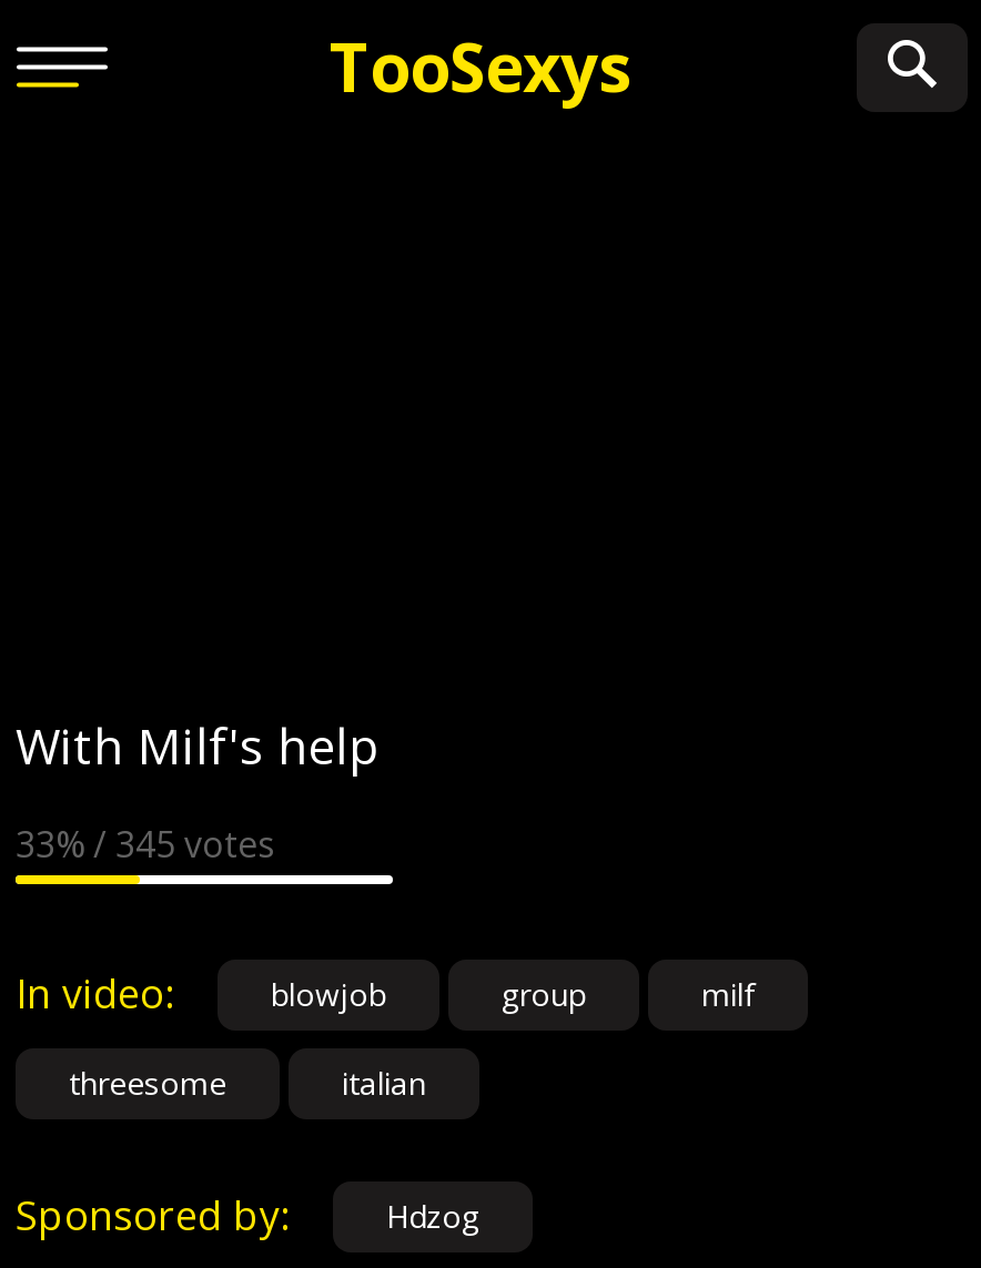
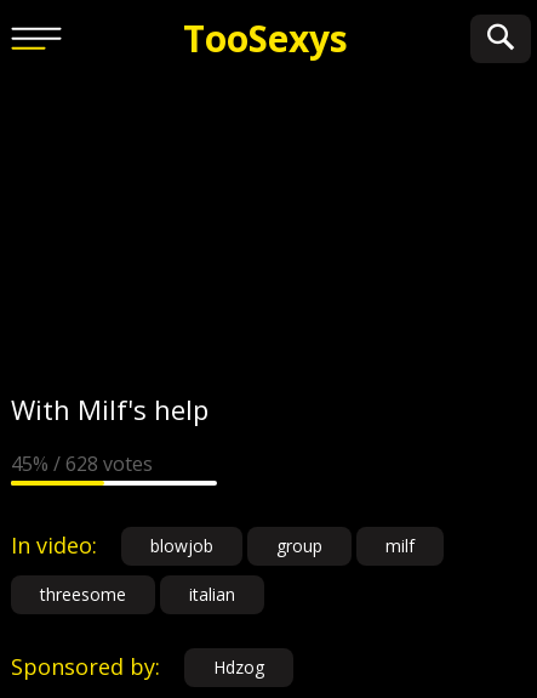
- 33% / 345 votes
+ 45% / 628 votes
